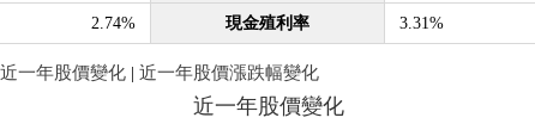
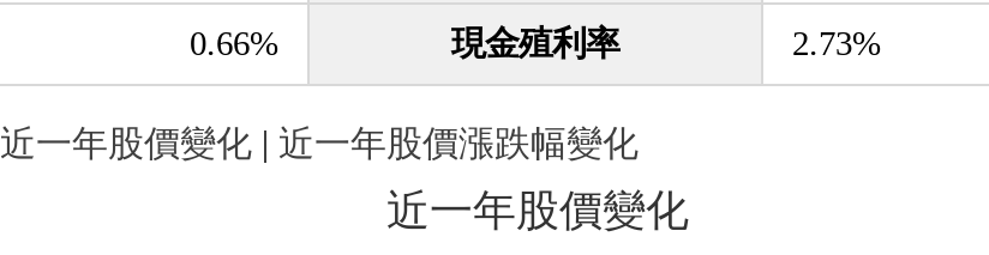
- 2.74%
+ 0.66%

- 3.31%
+ 2.73%
